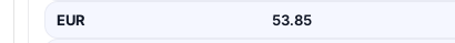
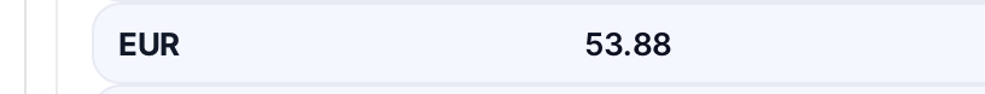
- 53.85
+ 53.88
